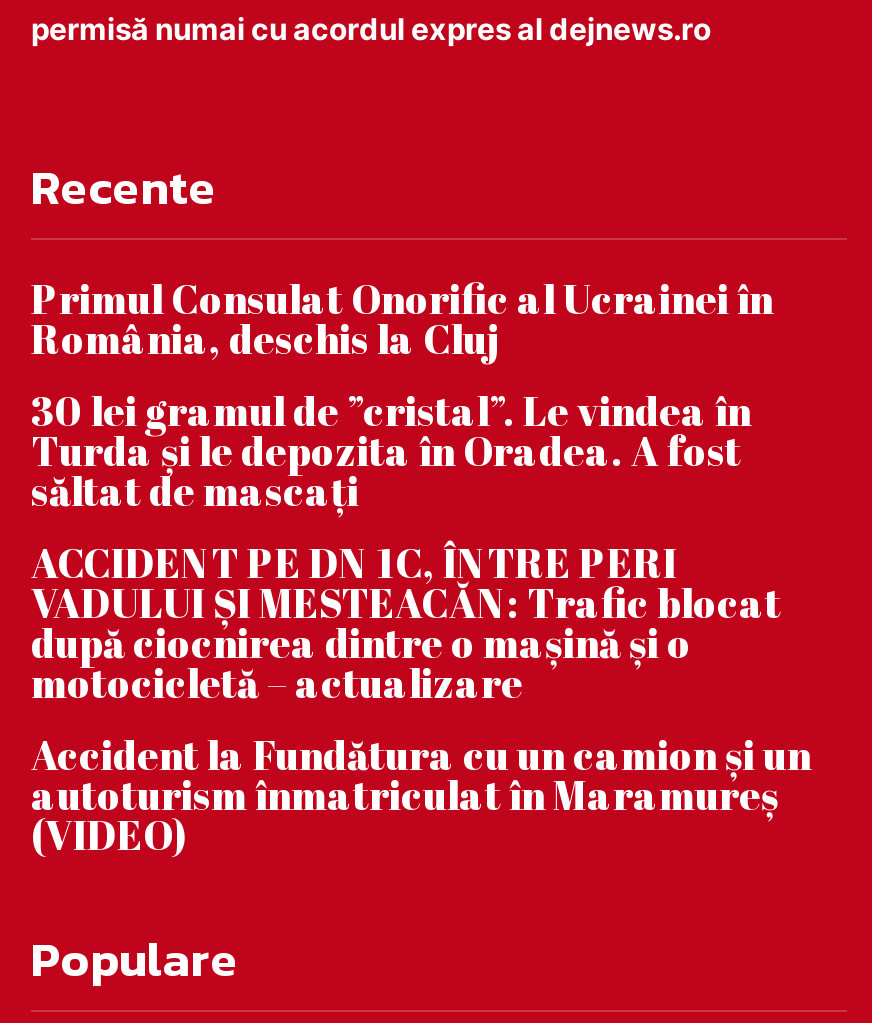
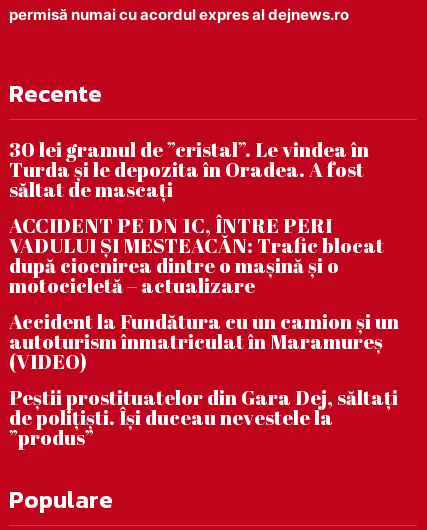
- Primul Consulat Onorific al Ucrainei în
- România, deschis la Cluj

moved up: 30 lei gramul de ”cristal”. Le vindea în | Turda și le depozita în Oradea. A fost | săltat de mascați | ... | autoturism înmatriculat în Maramureș | (VIDEO)

+ Peștii prostituatelor din Gara Dej, săltați
+ de polițiști. Își duceau nevestele la
+ ”produs”
